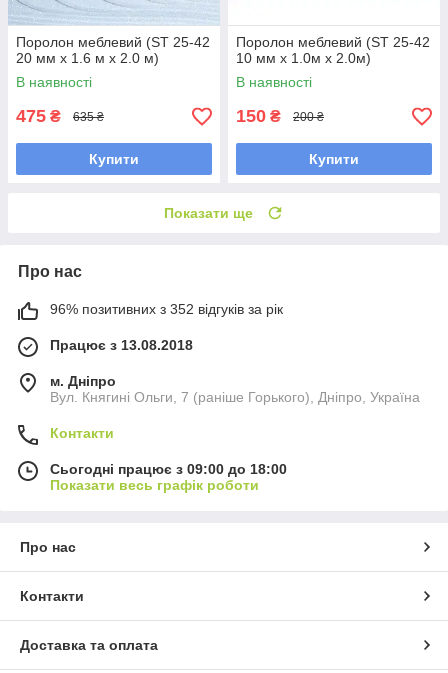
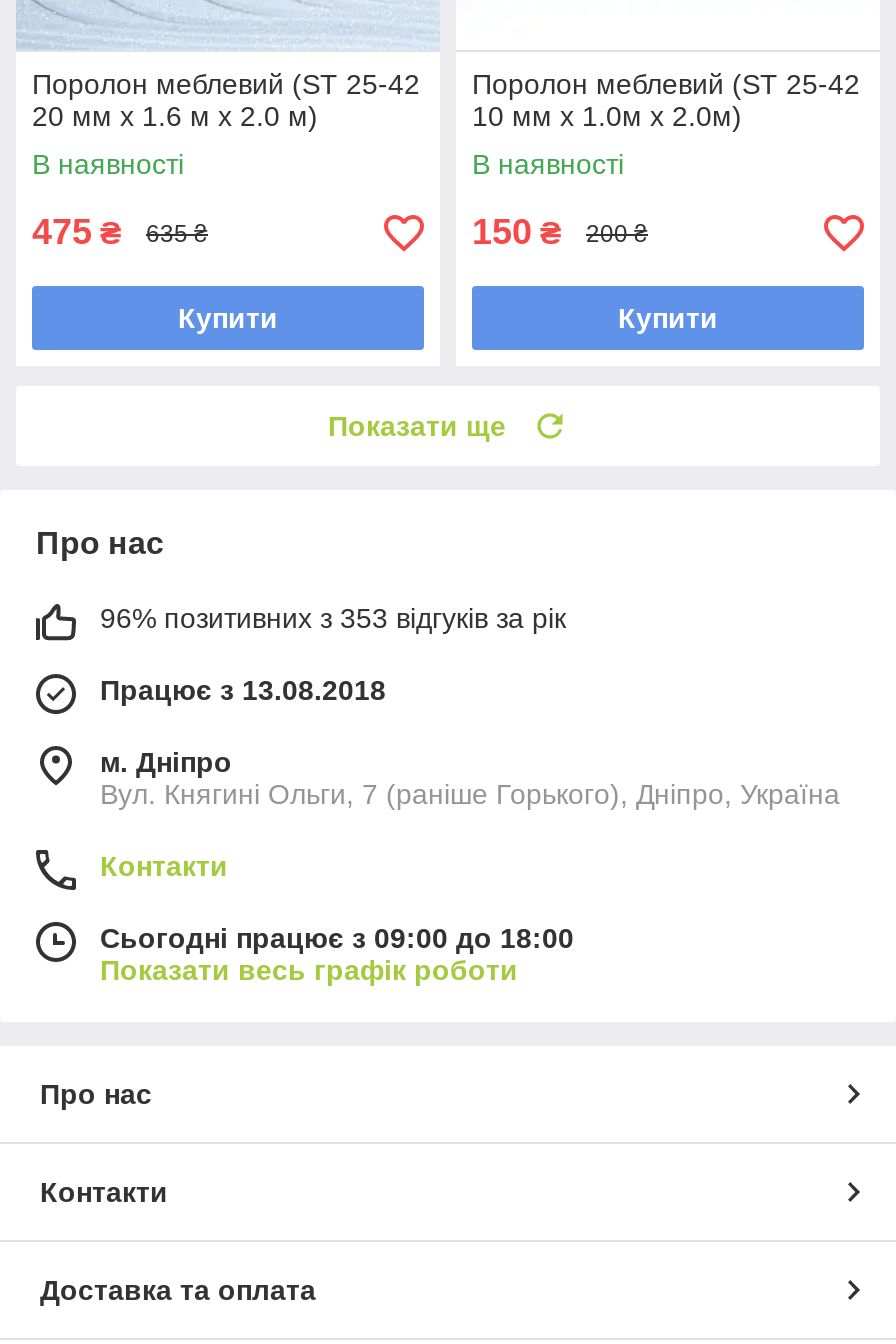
- 96% позитивних з 352 відгуків за рік
+ 96% позитивних з 353 відгуків за рік
